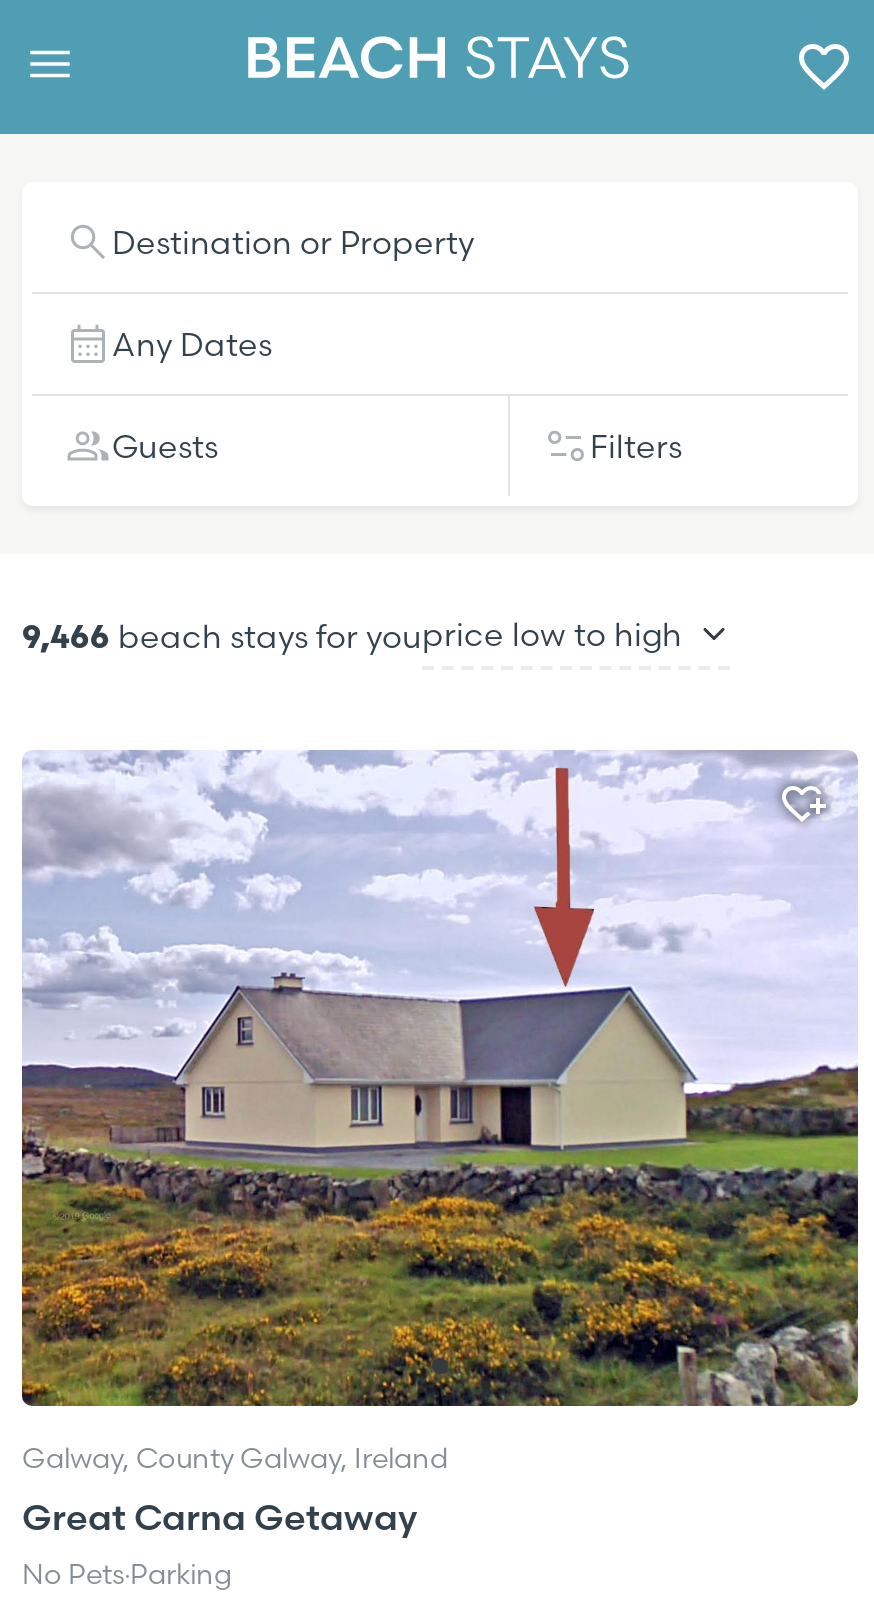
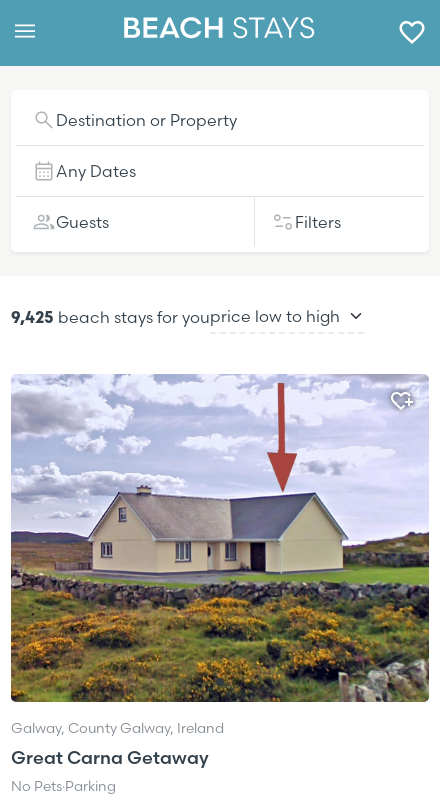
- 9,466 beach stays for you
+ 9,425 beach stays for you
